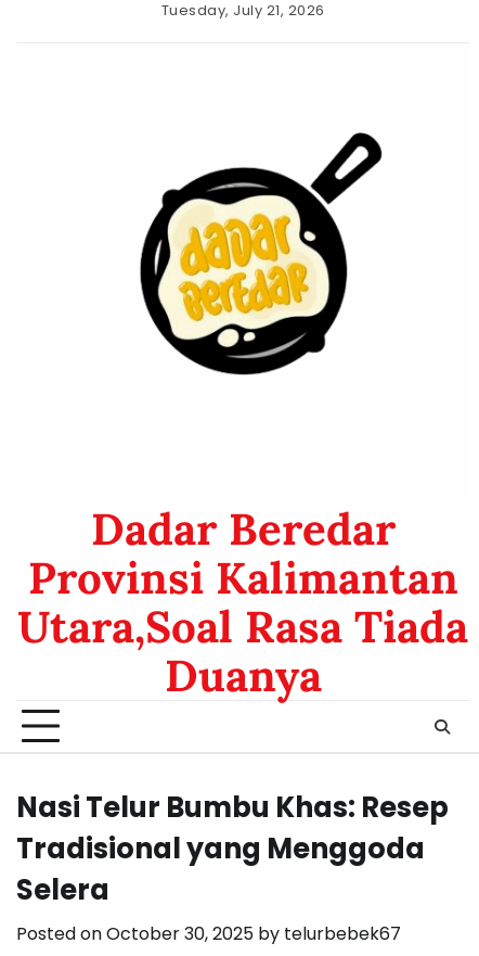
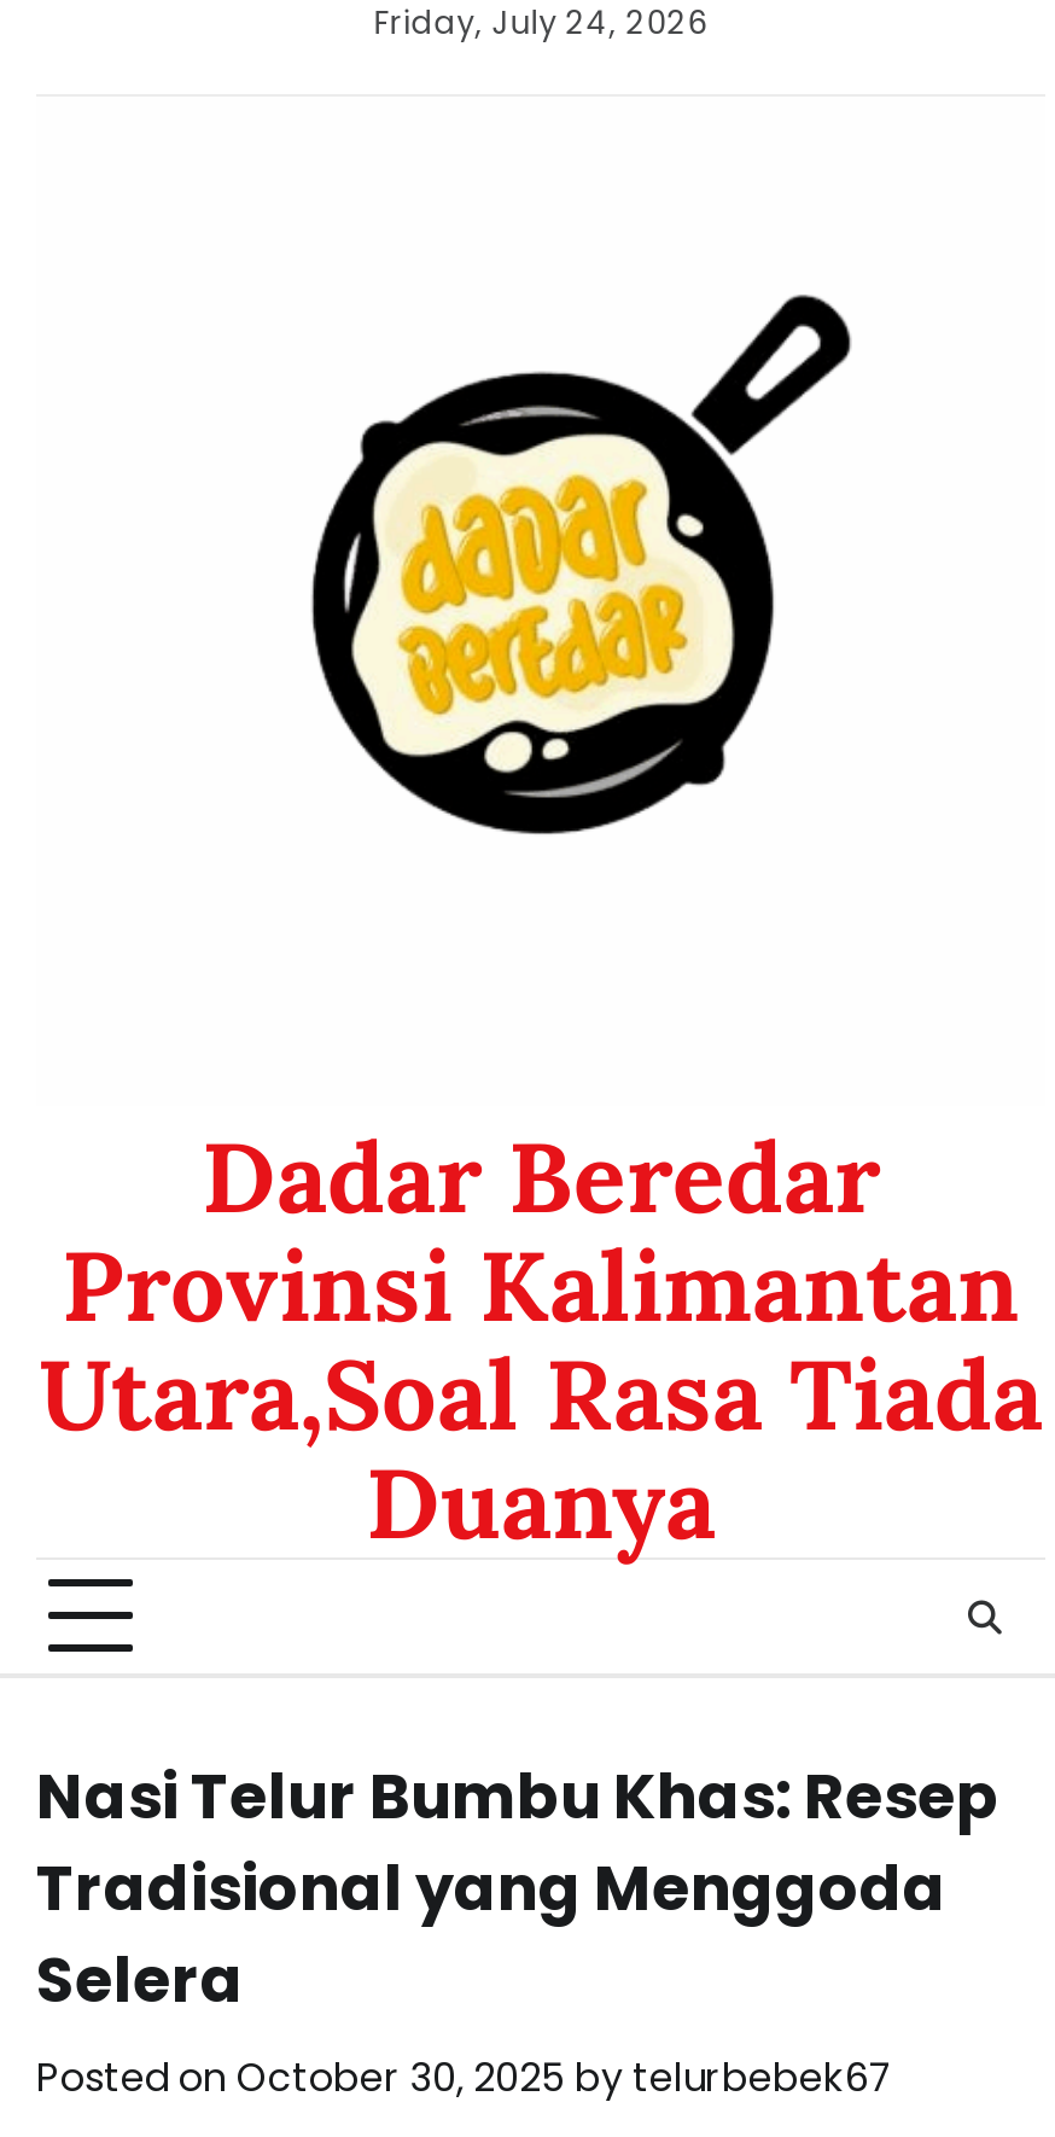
- Tuesday, July 21, 2026
+ Friday, July 24, 2026
